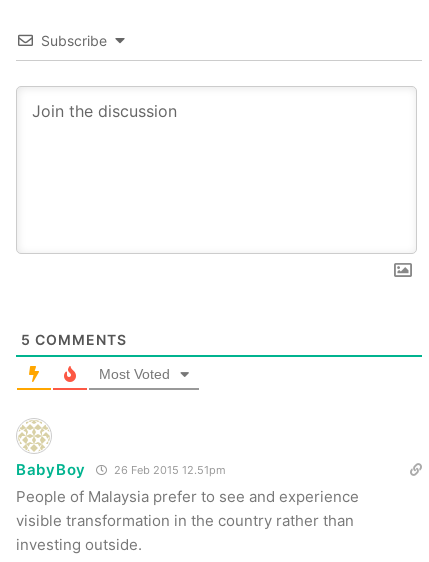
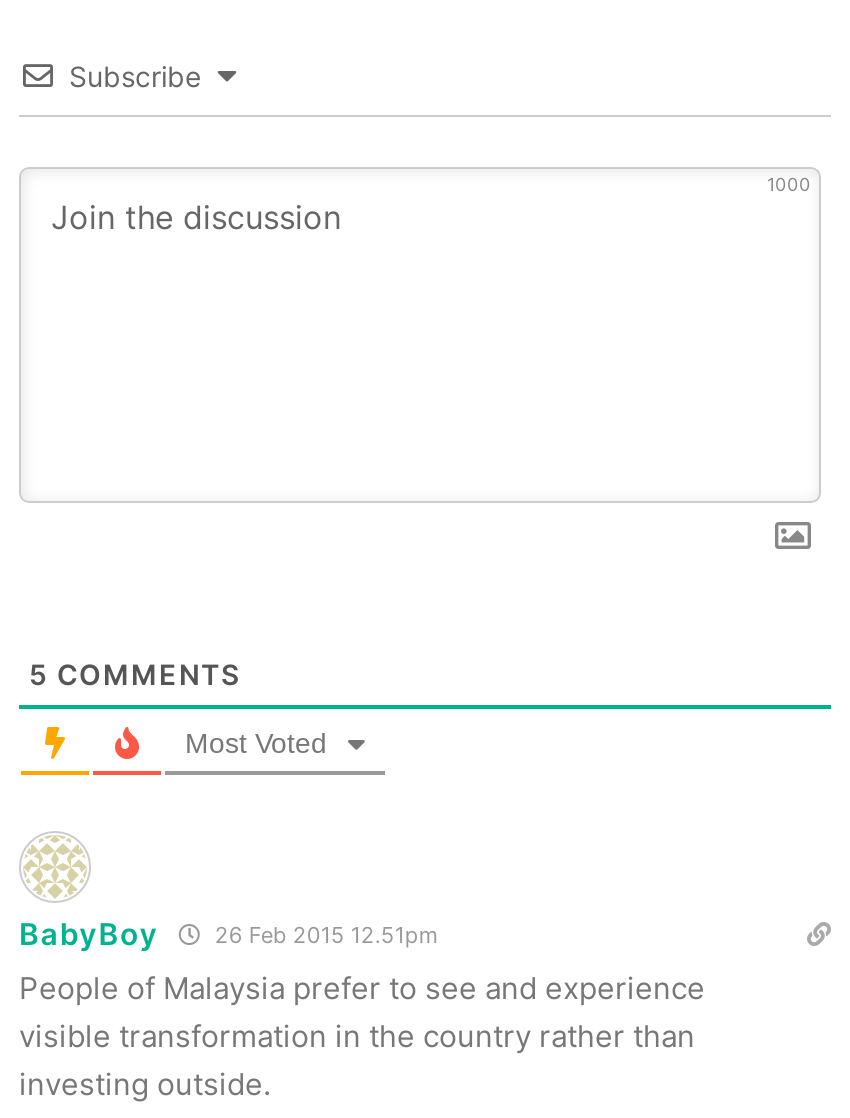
+ 1000
